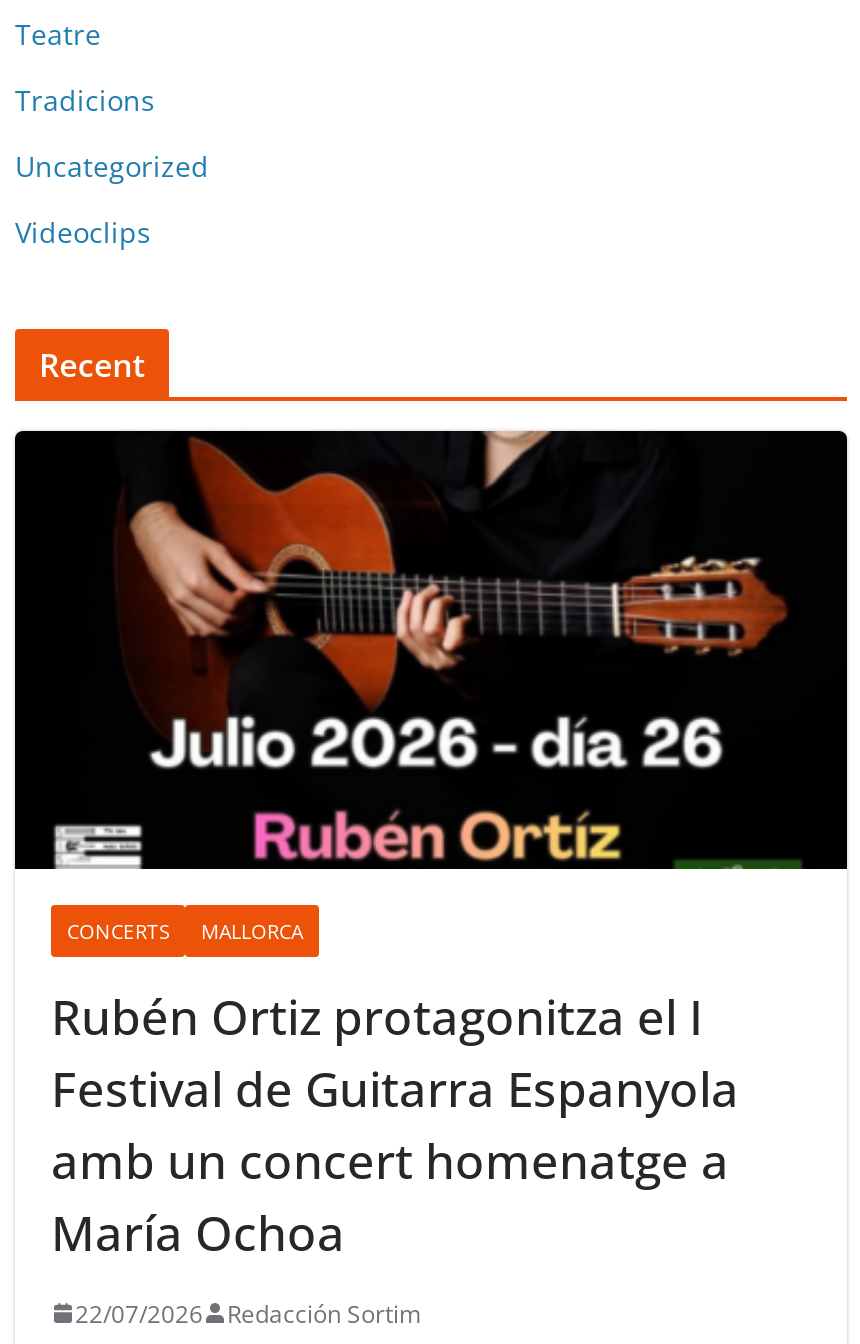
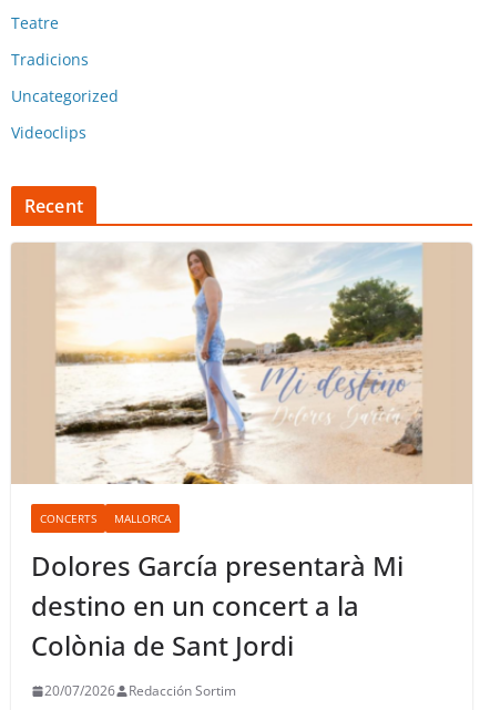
- [image]
+ [image]

- Rubén Ortiz protagonitza el I
- Festival de Guitarra Espanyola
- amb un concert homenatge a
- María Ochoa
+ Dolores García presentarà Mi
+ destino en un concert a la
+ Colònia de Sant Jordi

- 22/07/2026 Redacción Sortim
+ 20/07/2026 Redacción Sortim
